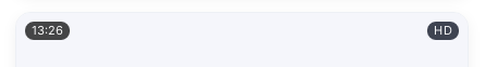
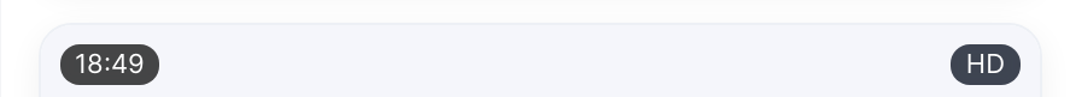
- 13:26
+ 18:49
